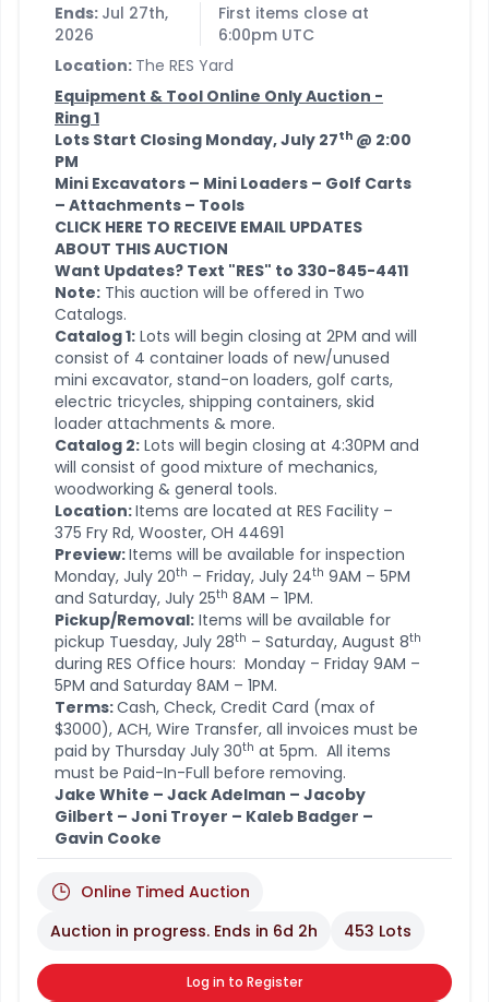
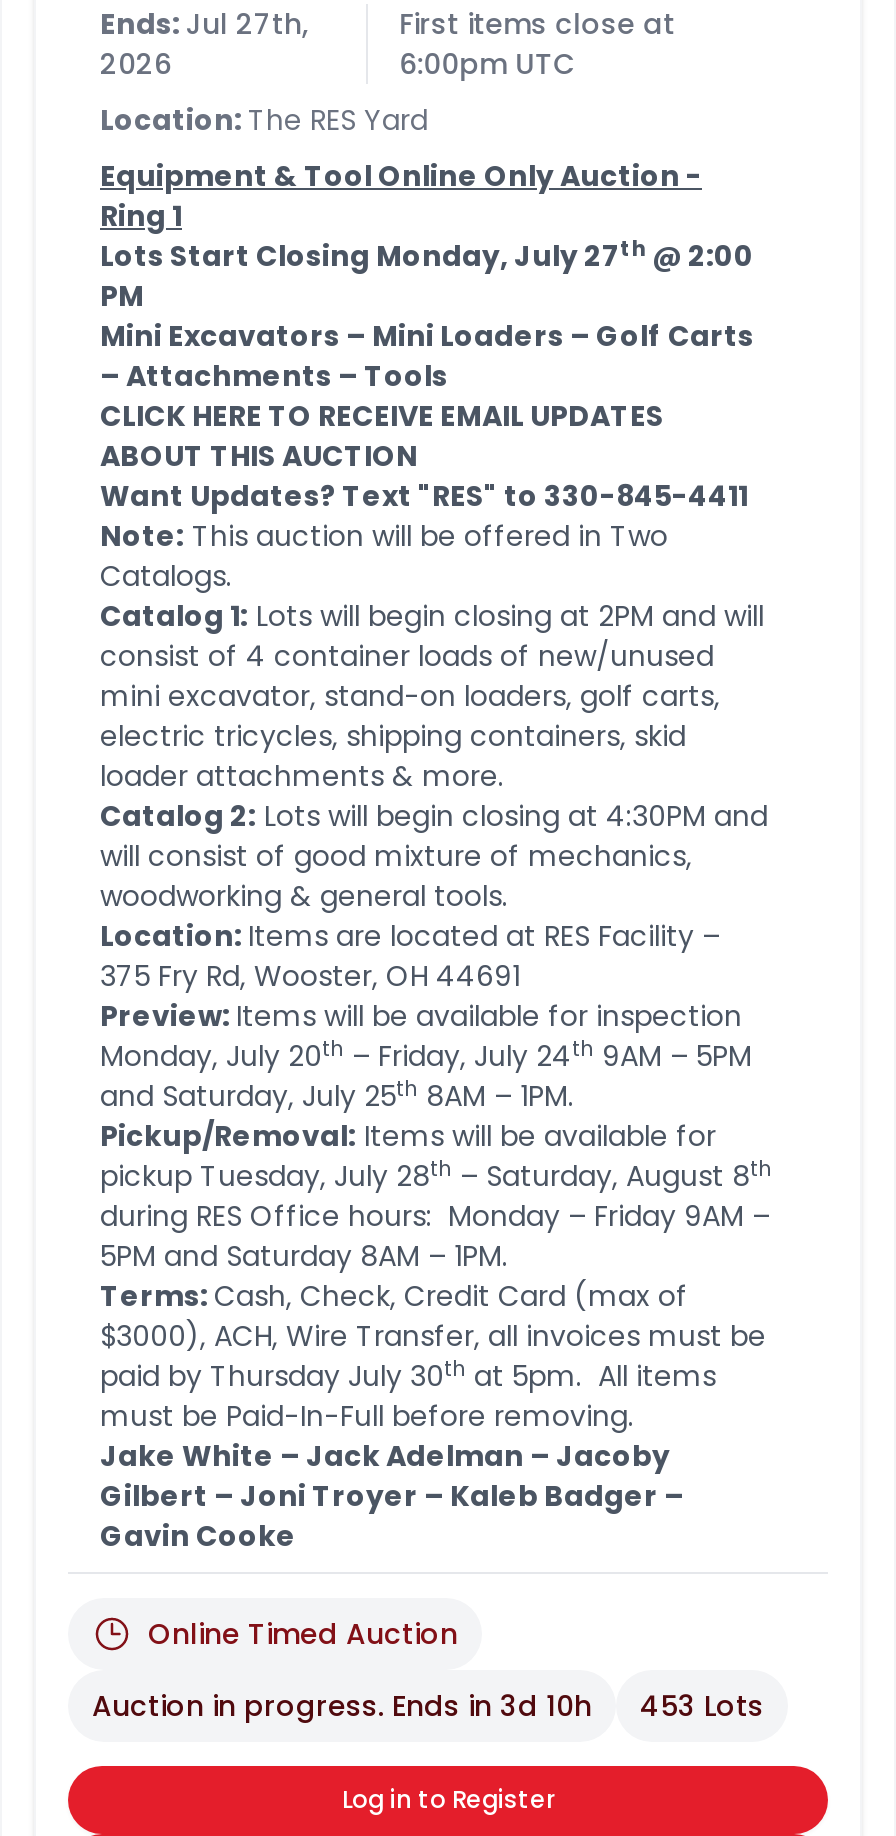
- Auction in progress. Ends in 6d 2h
+ Auction in progress. Ends in 3d 10h
